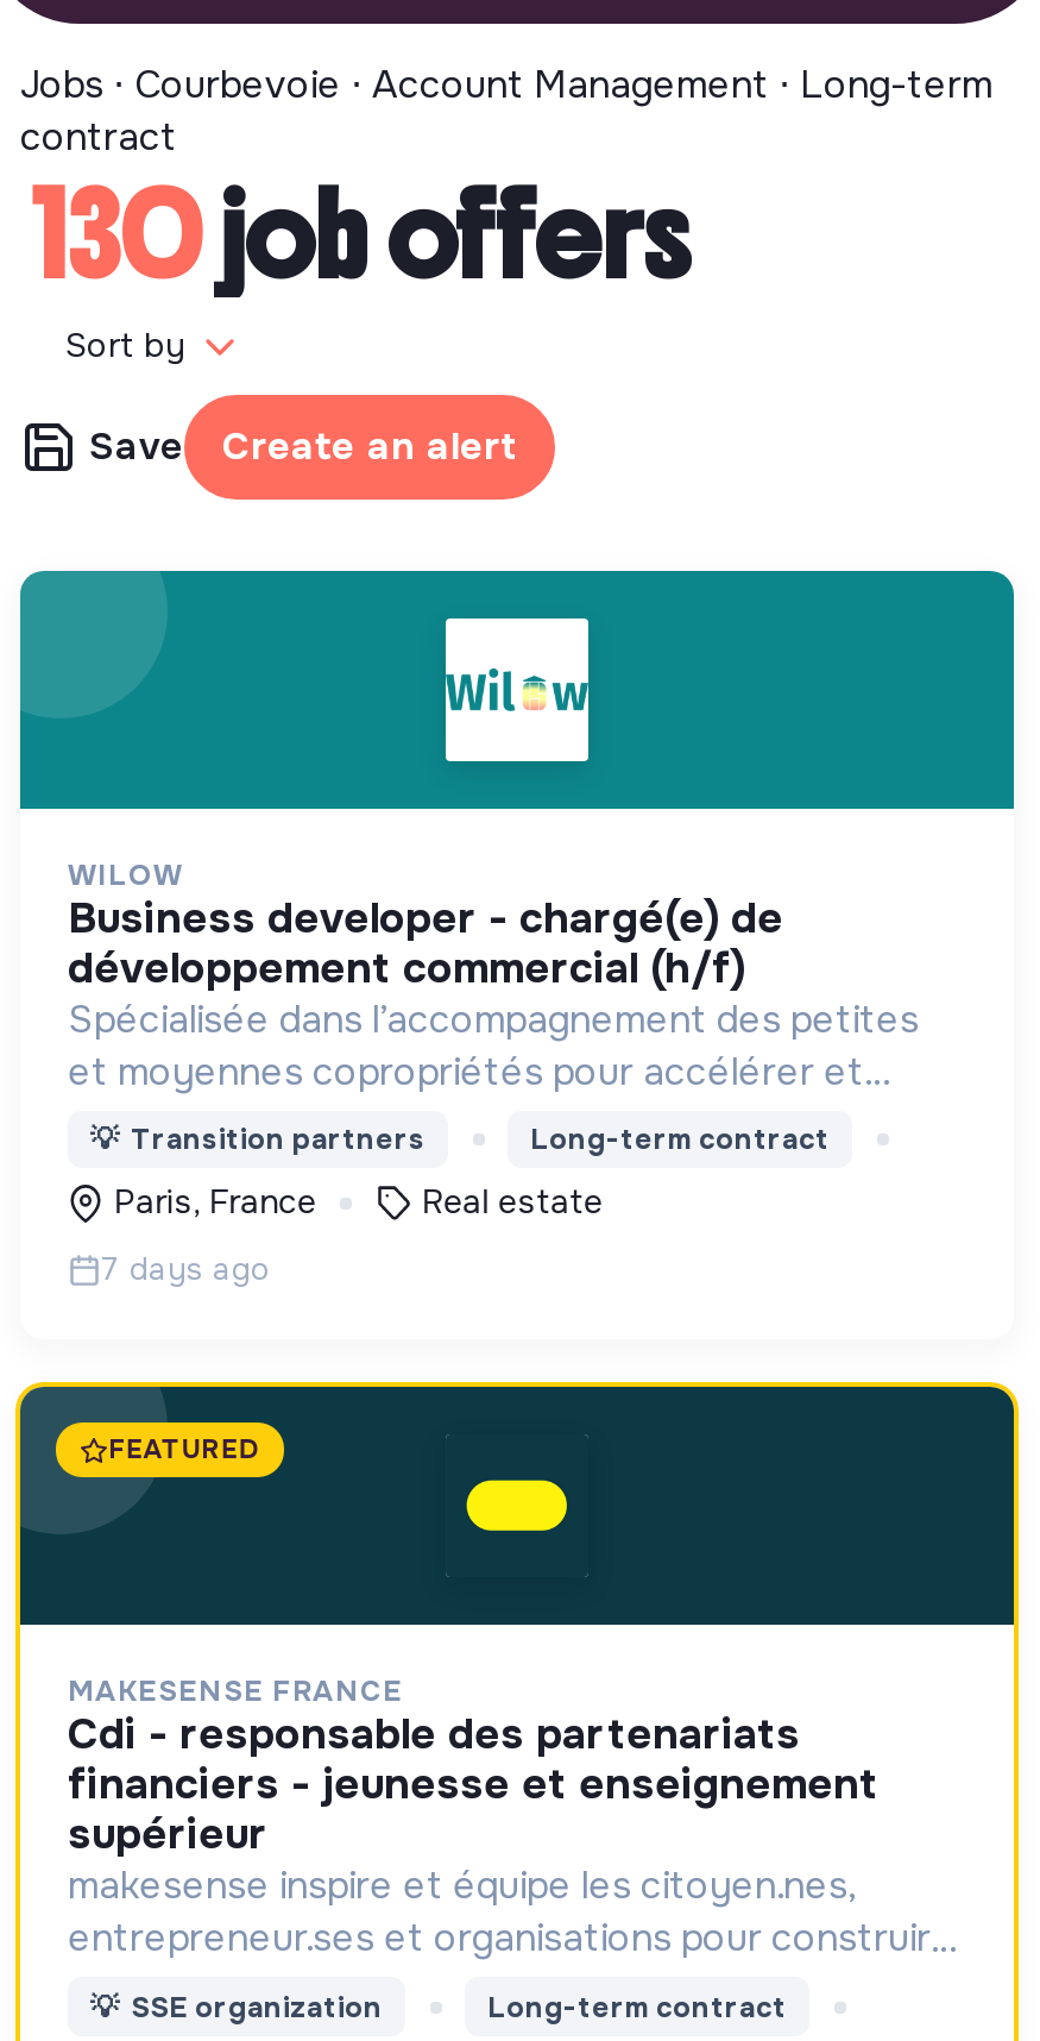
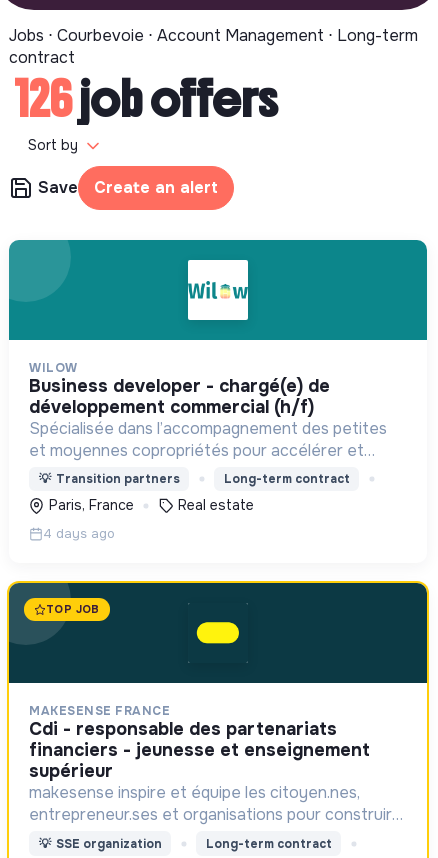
- 130job offers
+ 126job offers

- 7 days ago
+ 4 days ago

- FEATURED
+ TOP JOB
